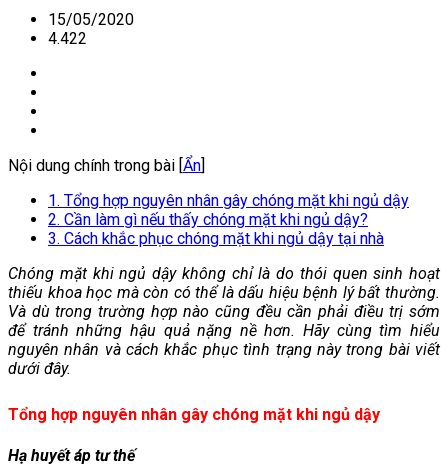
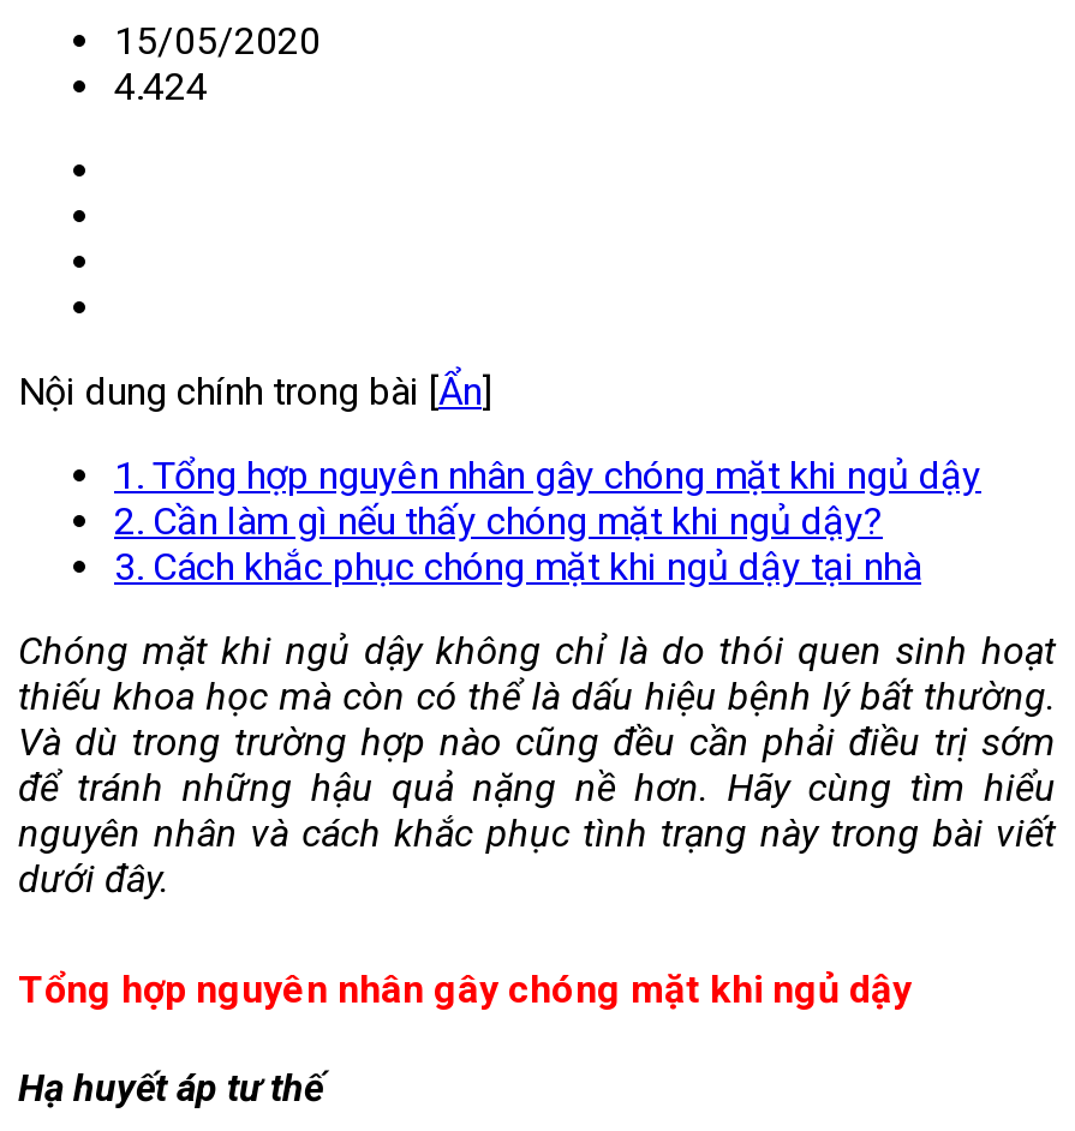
- 4.422
+ 4.424
